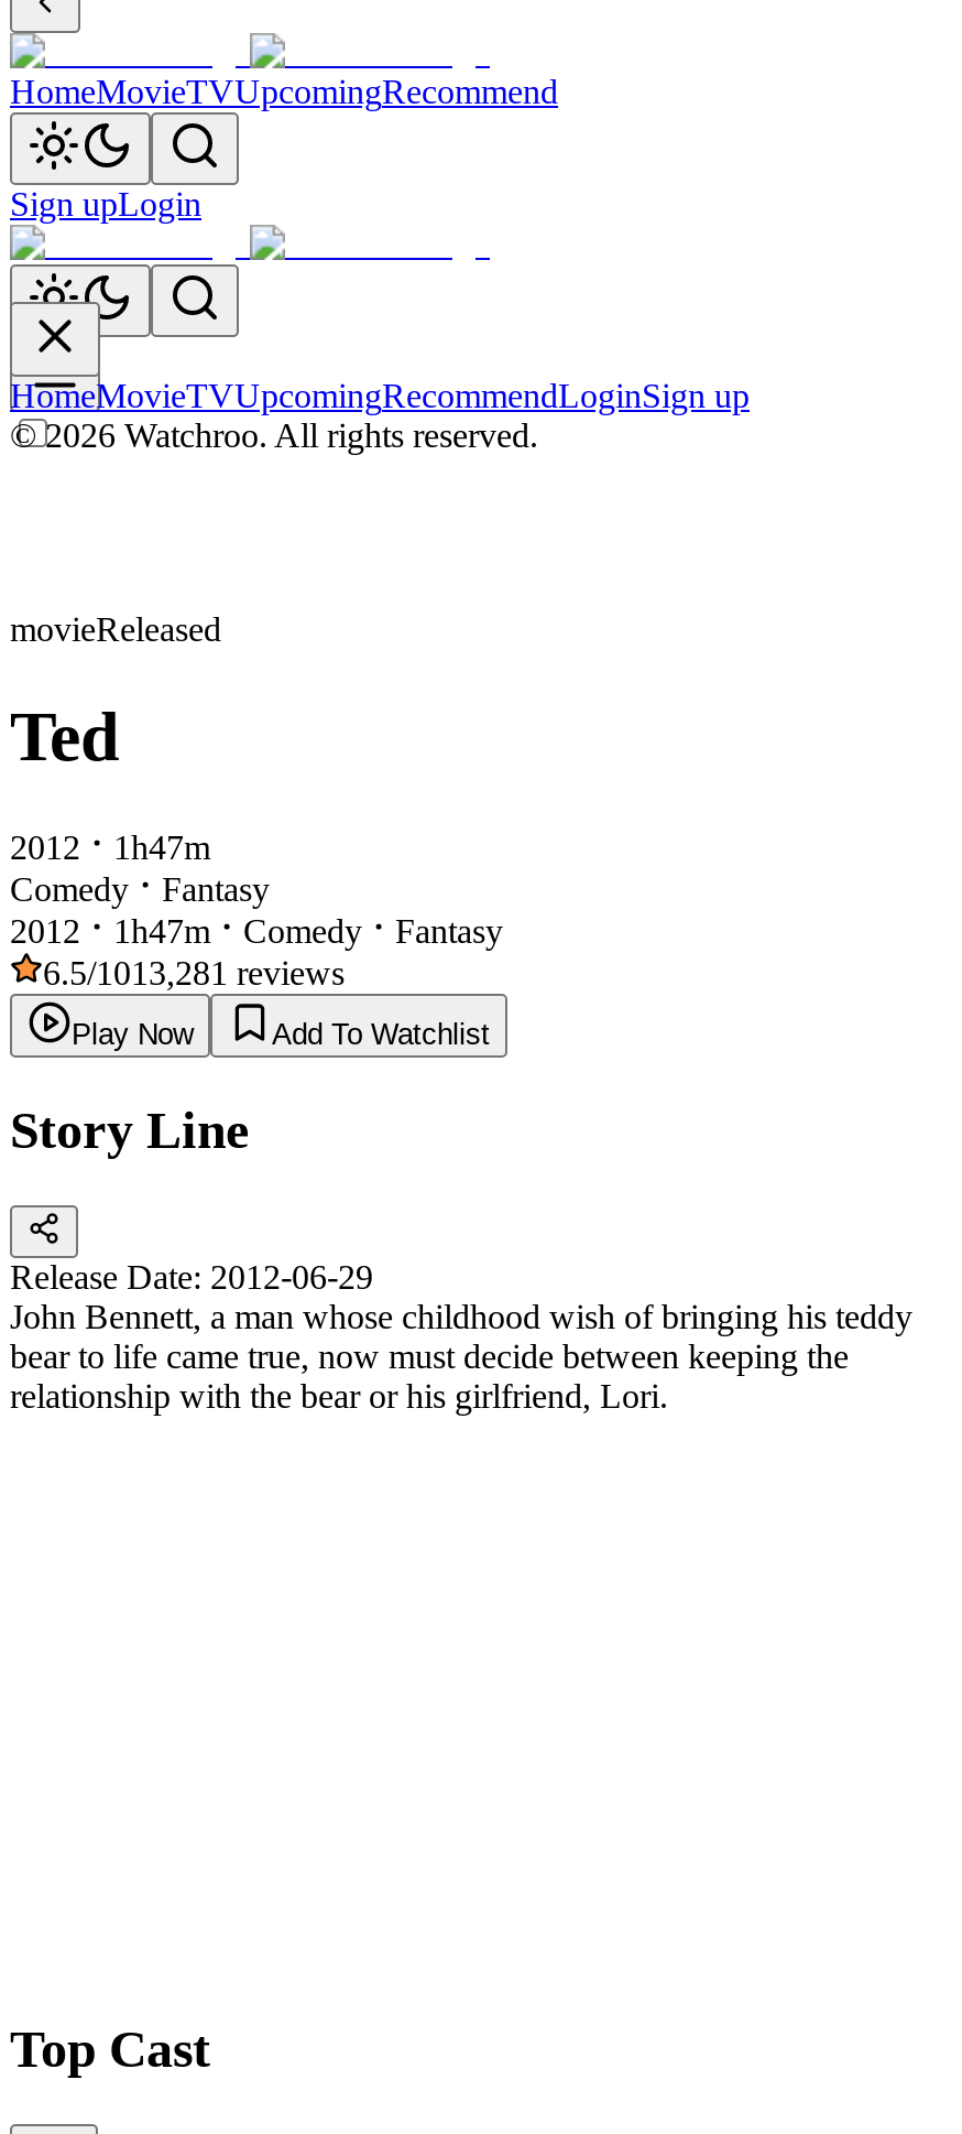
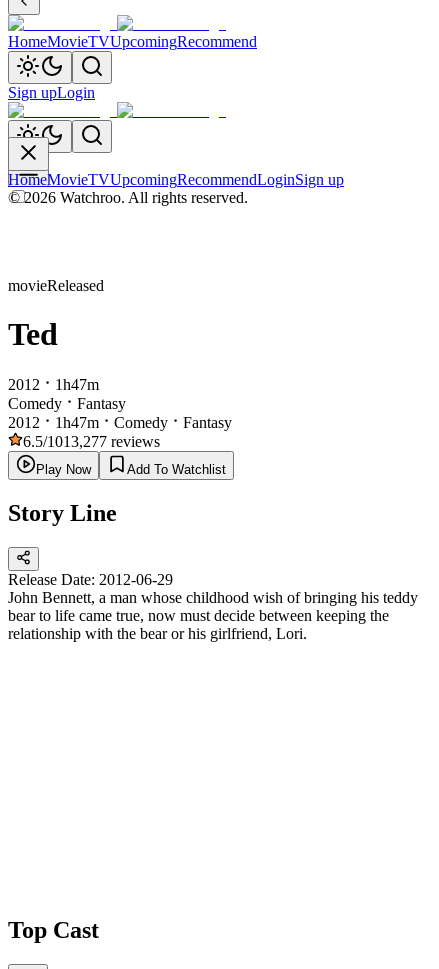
- 6.5/1013,281 reviews
+ 6.5/1013,277 reviews
